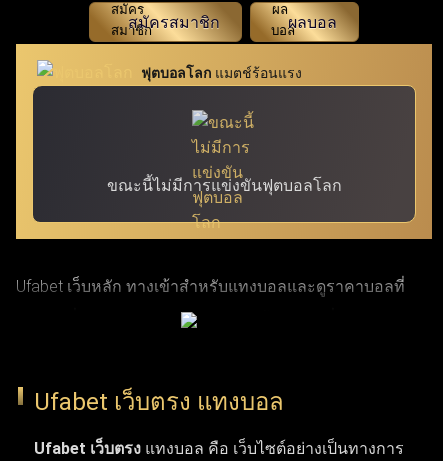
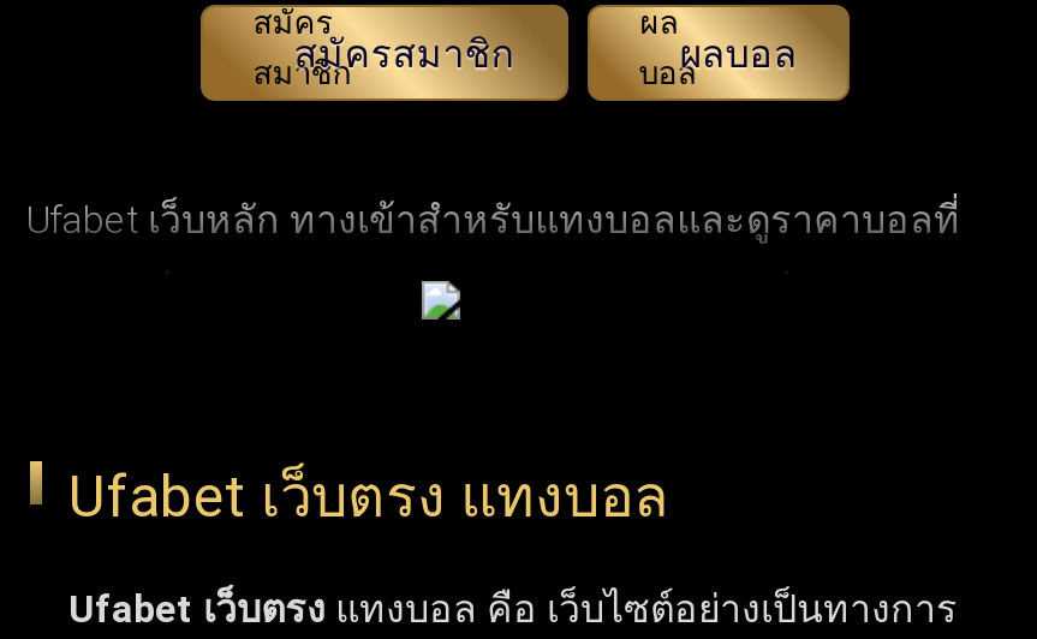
- [image]
- ฟุตบอลโลก แมตช์ร้อนแรง

- ขณะนี้ไม่มีการแข่งขันฟุตบอลโลก
